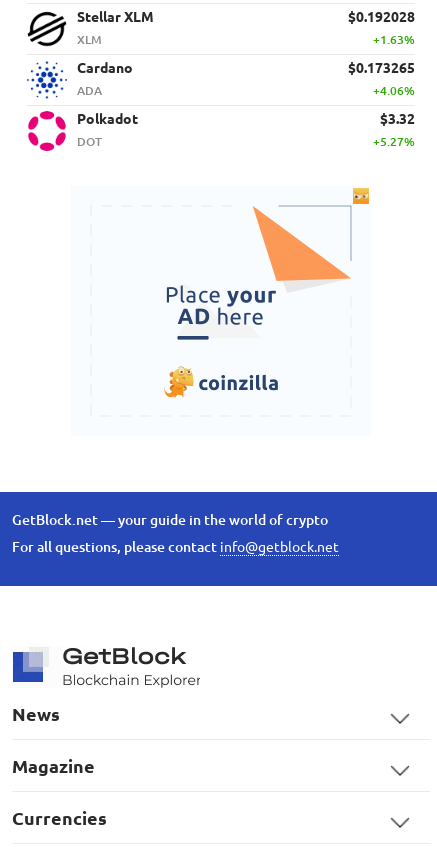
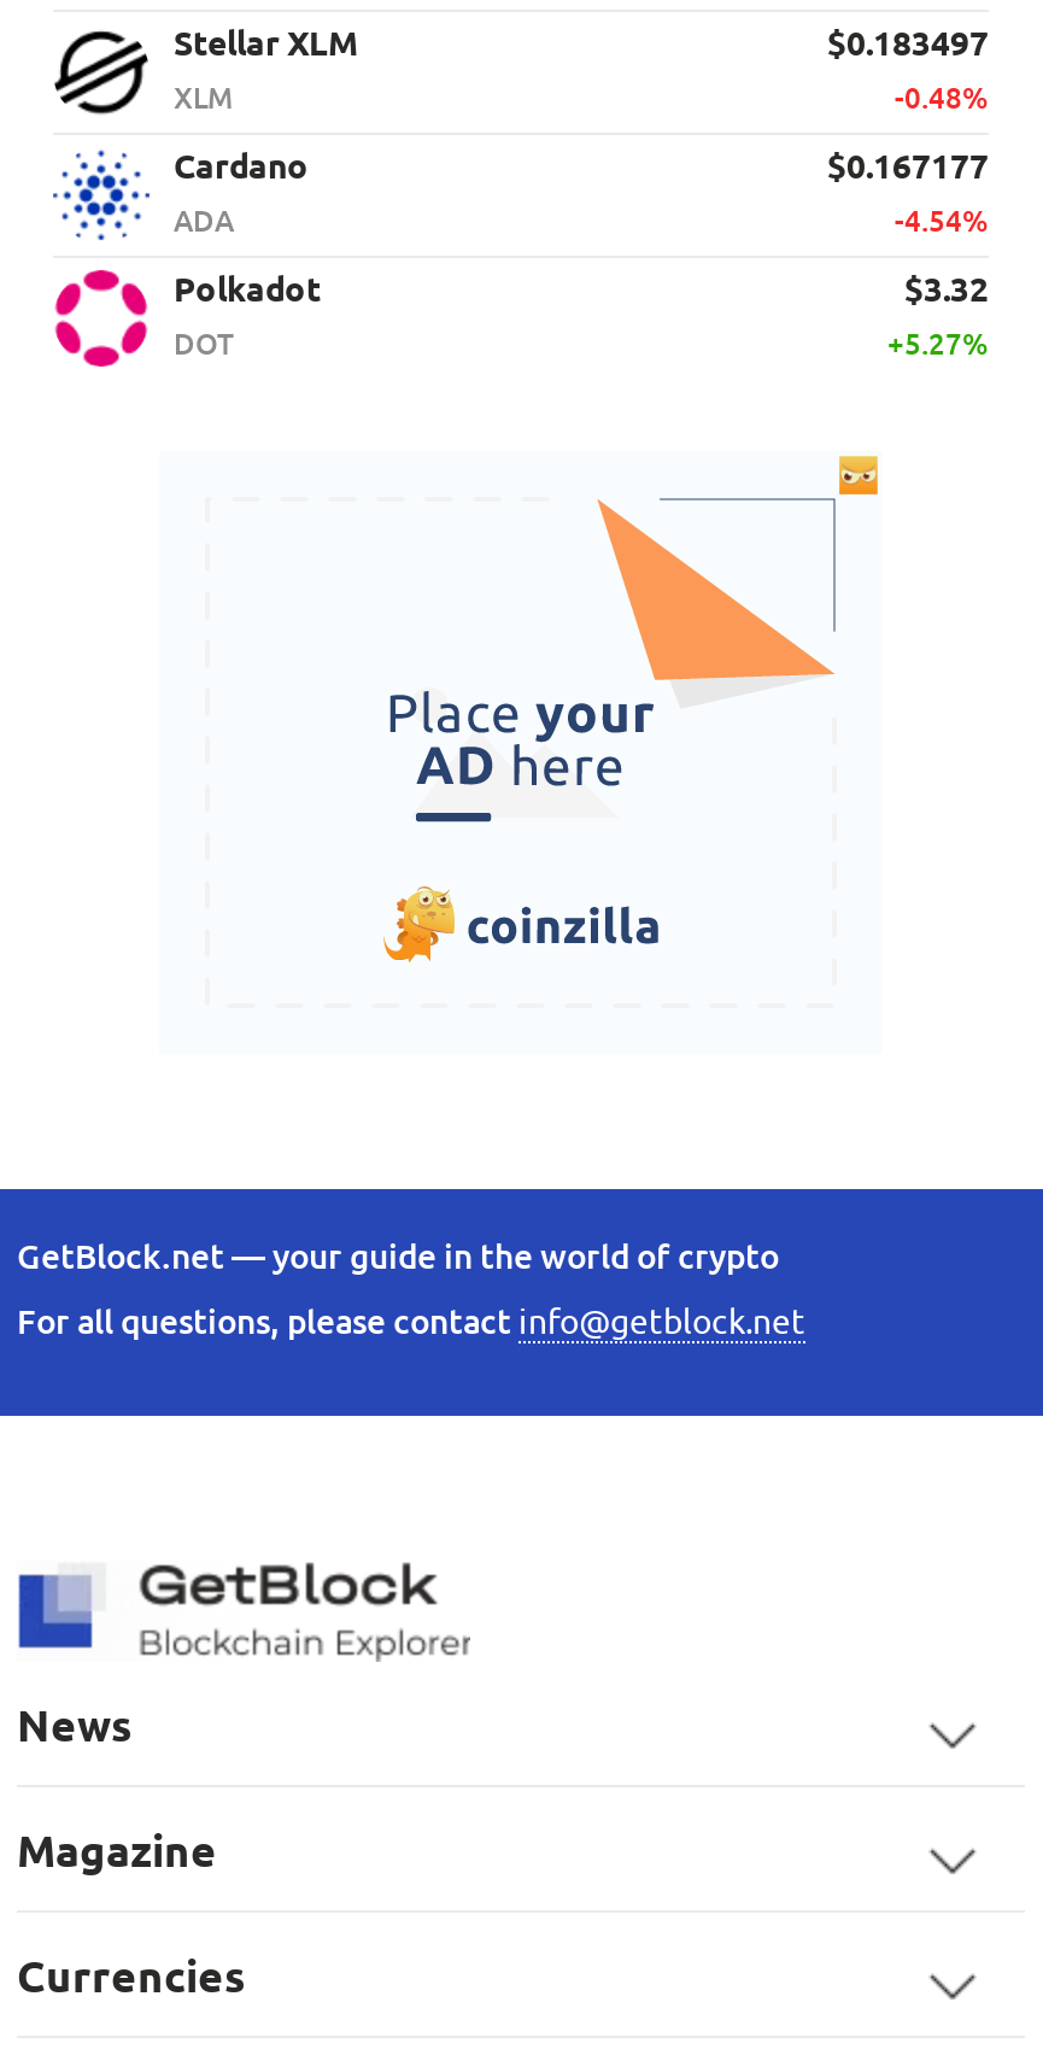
- $0.192028
+ $0.183497

- +1.63%
+ -0.48%

- $0.173265
+ $0.167177

- +4.06%
+ -4.54%
